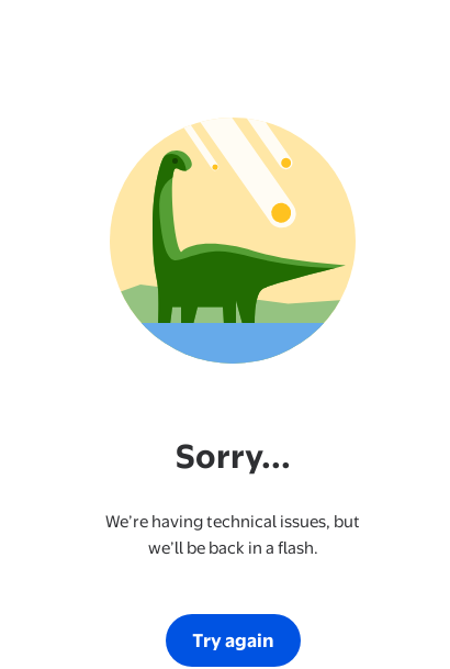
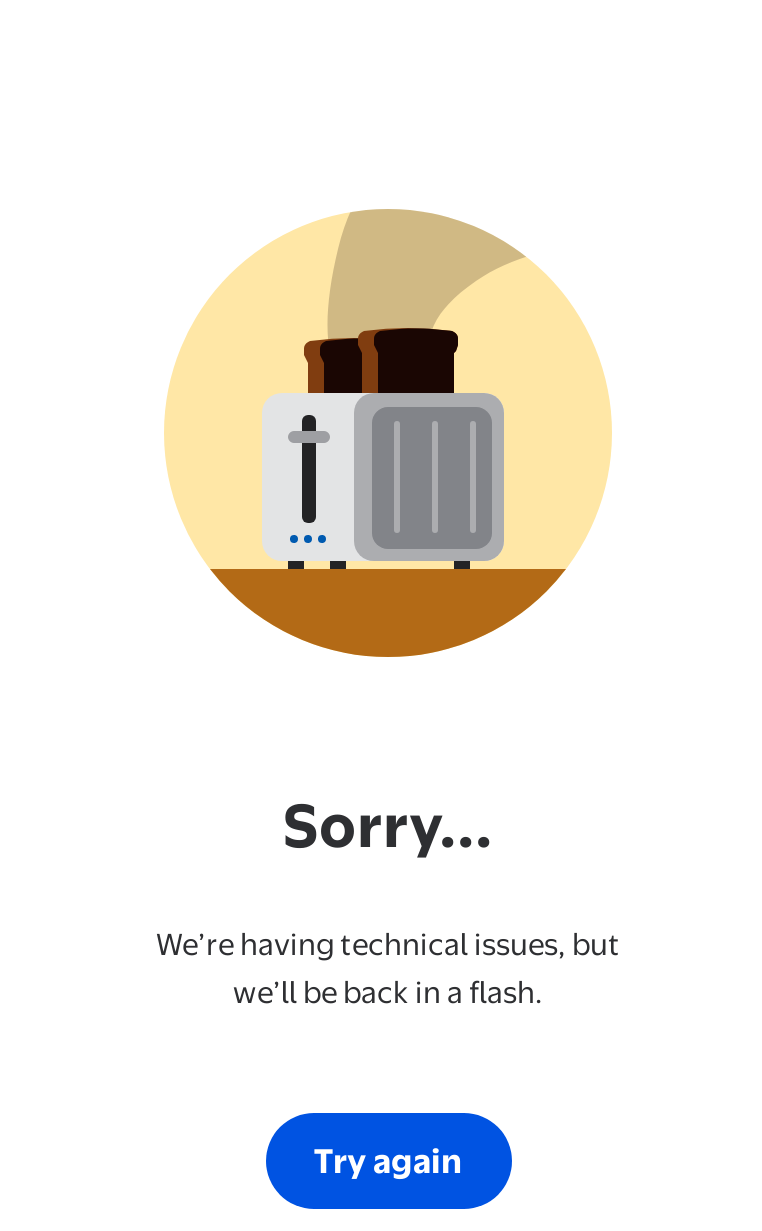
- [image]
+ [image]
